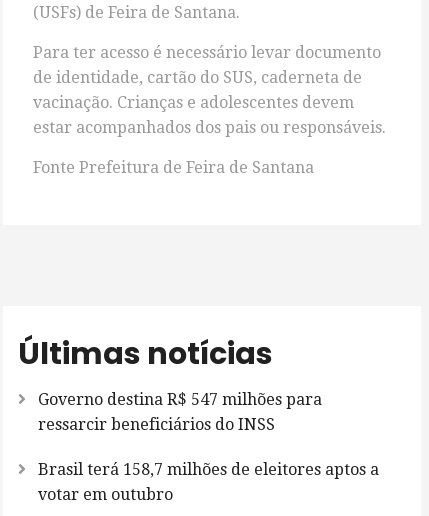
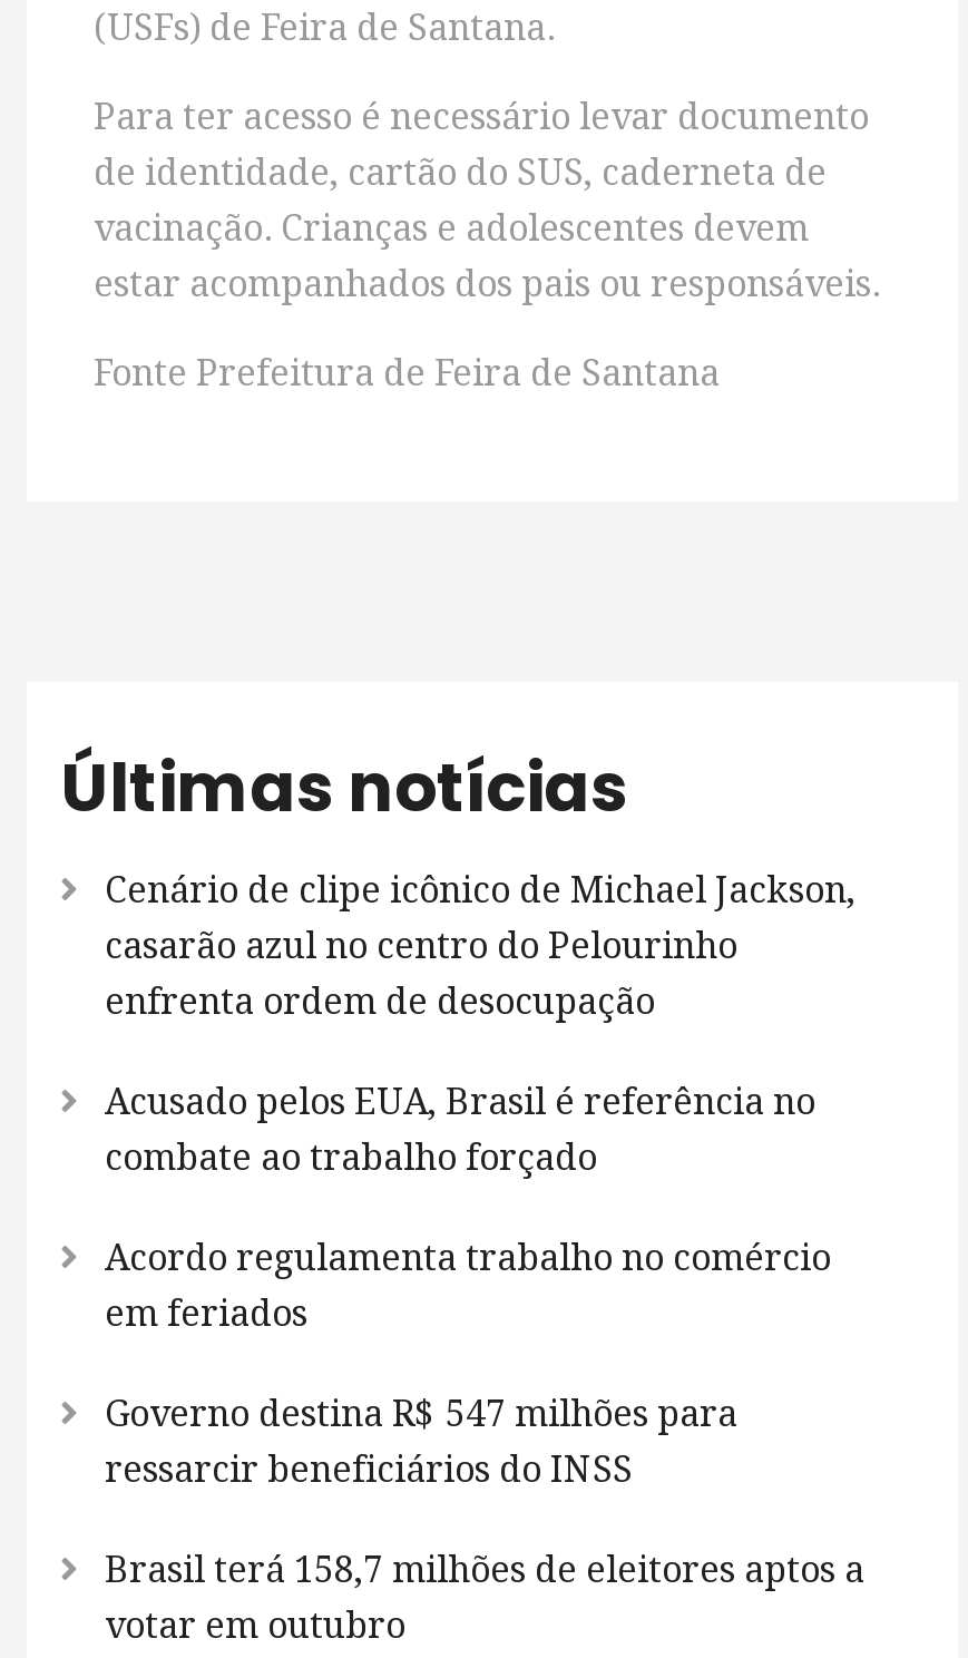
+ Cenário de clipe icônico de Michael Jackson,
+ casarão azul no centro do Pelourinho
+ enfrenta ordem de desocupação
+ Acusado pelos EUA, Brasil é referência no
+ combate ao trabalho forçado
+ Acordo regulamenta trabalho no comércio
+ em feriados
